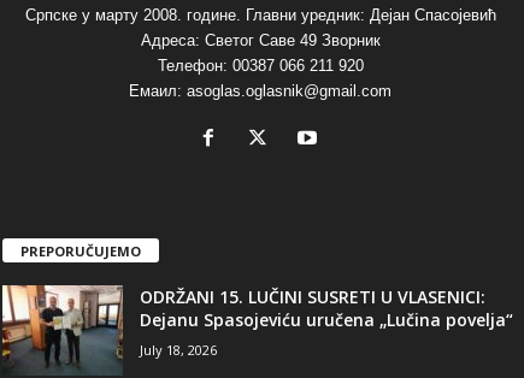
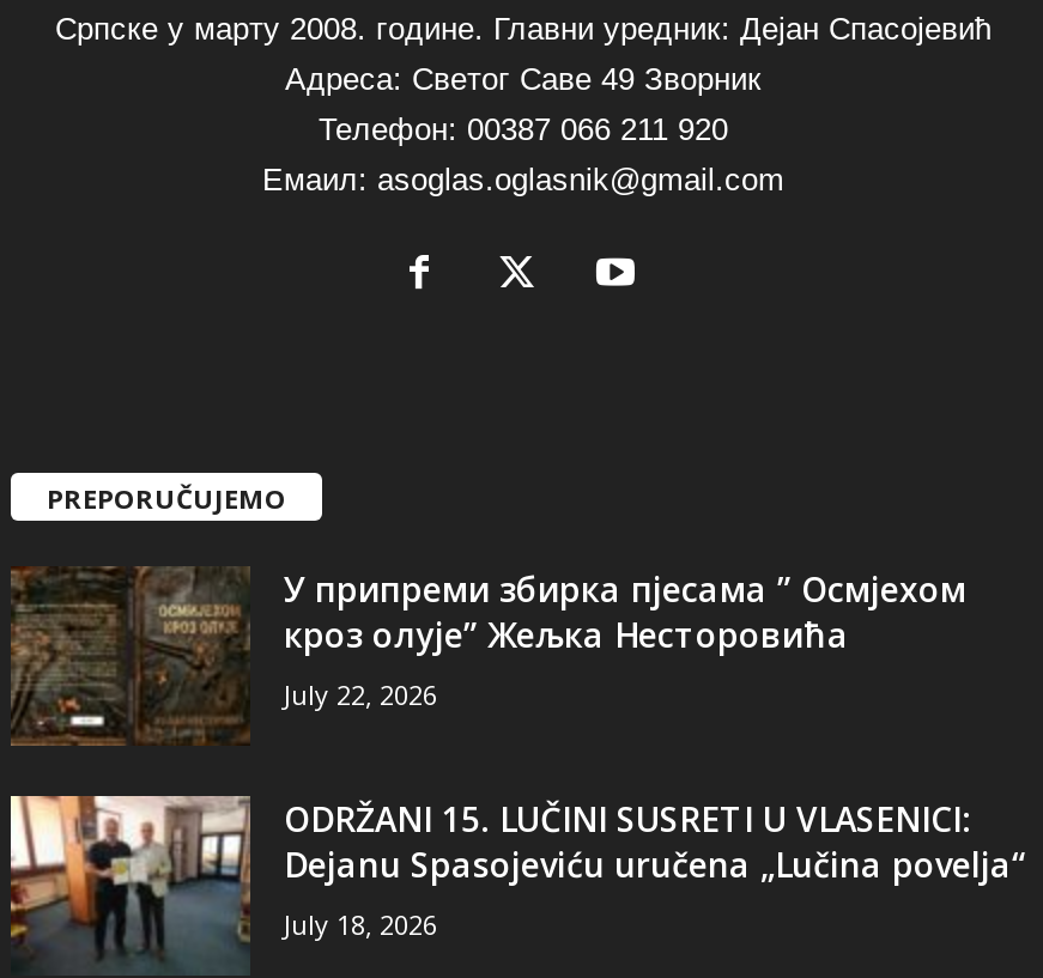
+ [image]
+ У припреми збирка пјесама ” Осмјехом
+ кроз олује” Жељка Несторовића
+ July 22, 2026
